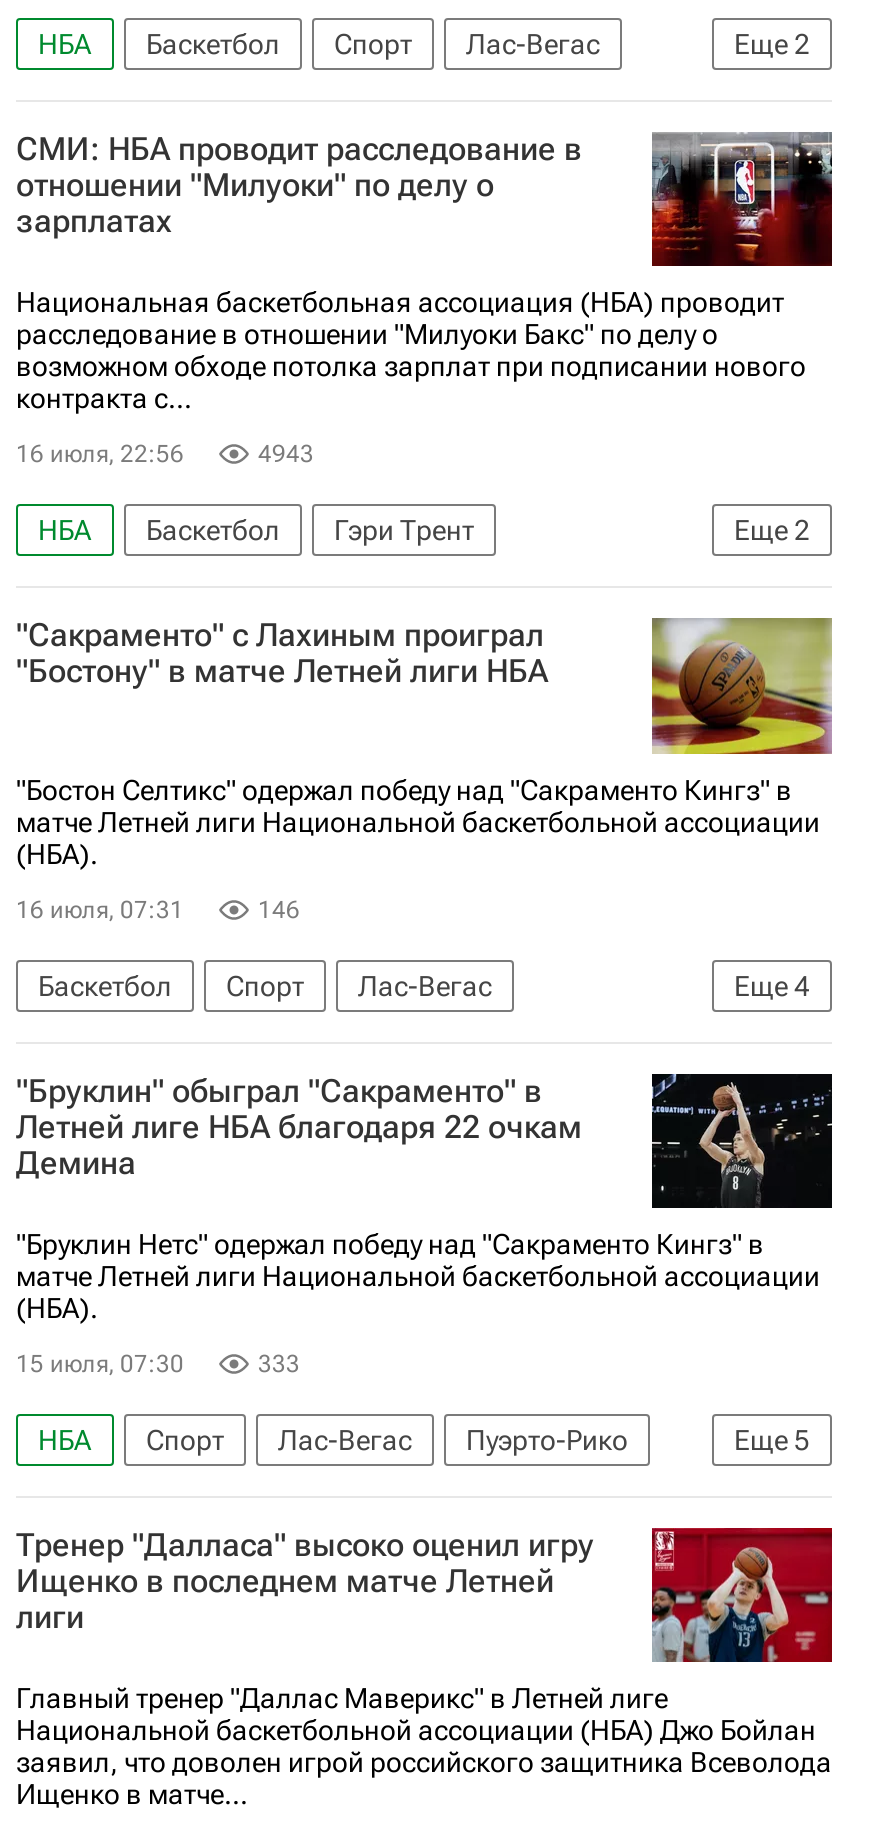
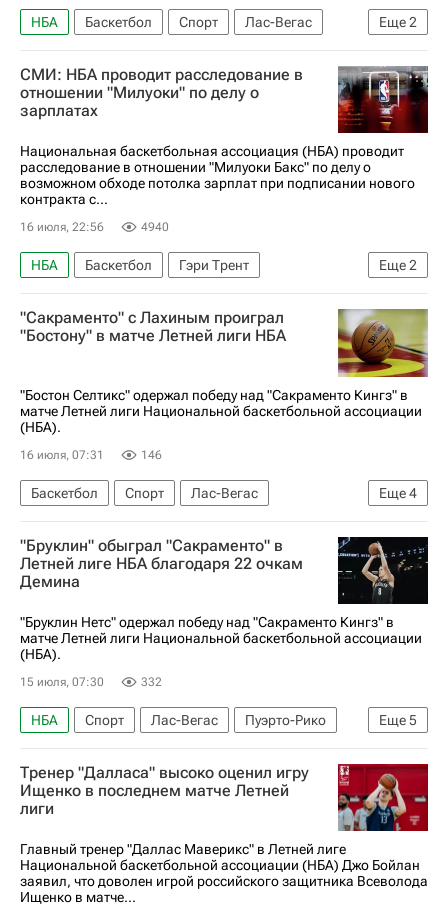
- 4943
+ 4940

- 333
+ 332
